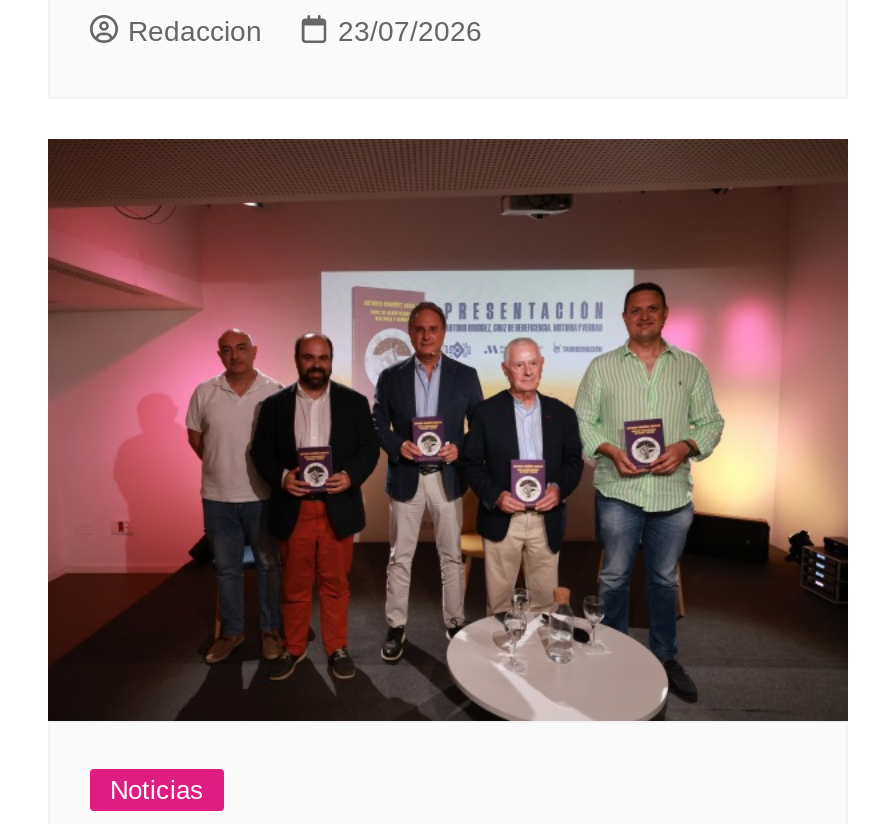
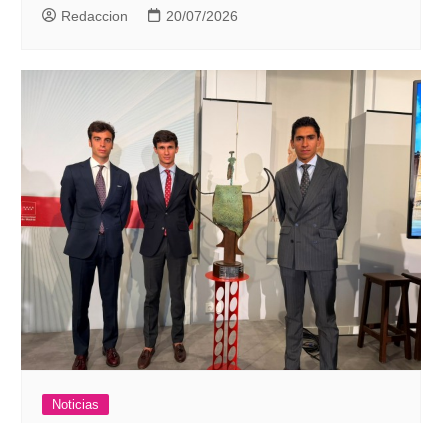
- 23/07/2026
+ 20/07/2026

- [image]
+ [image]
